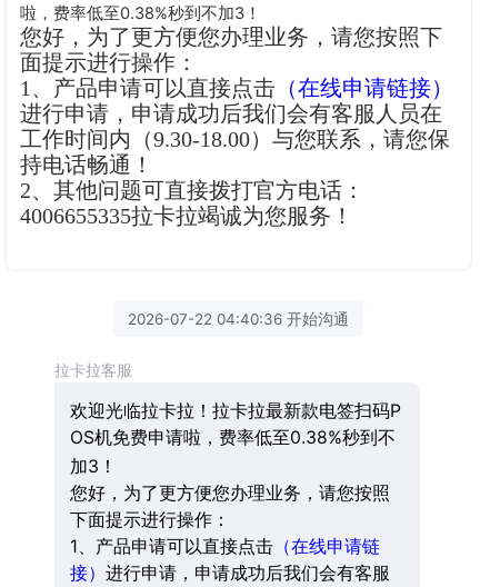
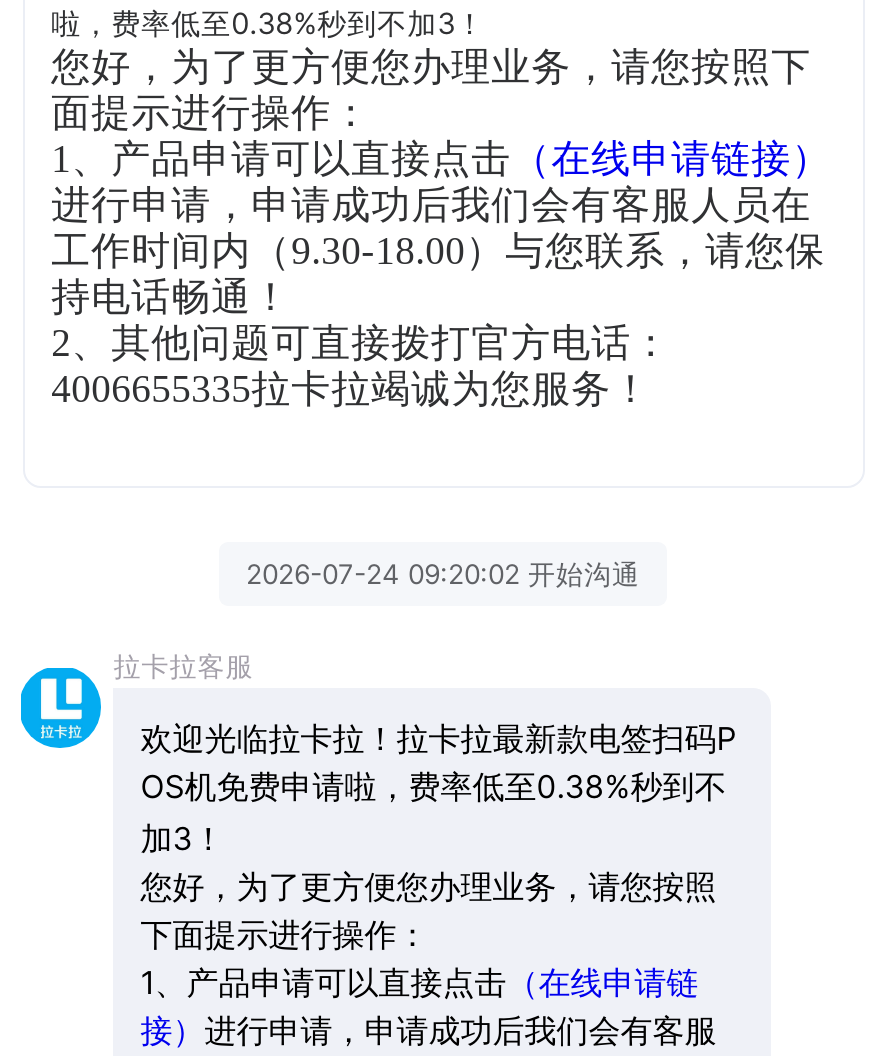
- 2026-07-22 04:40:36 开始沟通
+ 2026-07-24 09:20:02 开始沟通

+ [image]
